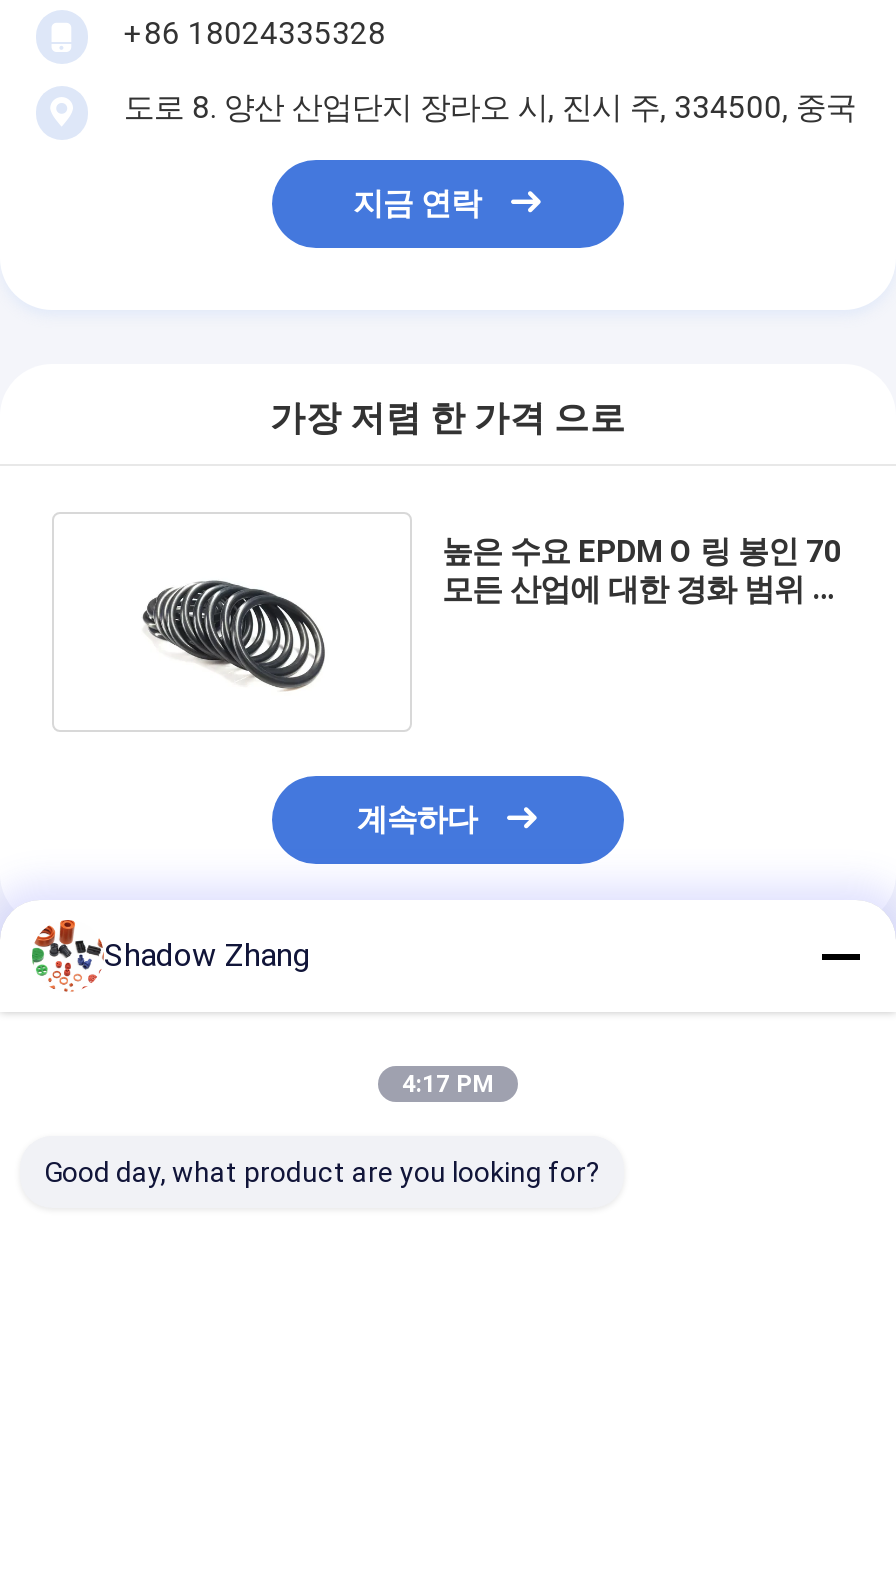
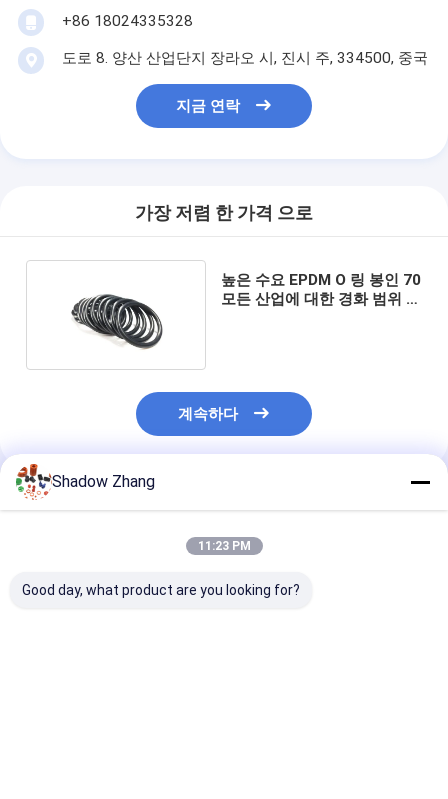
- 4:17 PM
+ 11:23 PM
